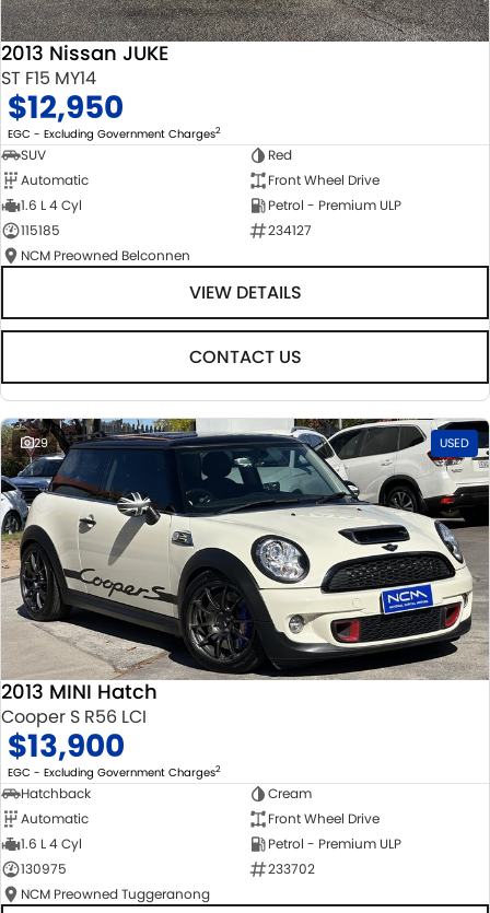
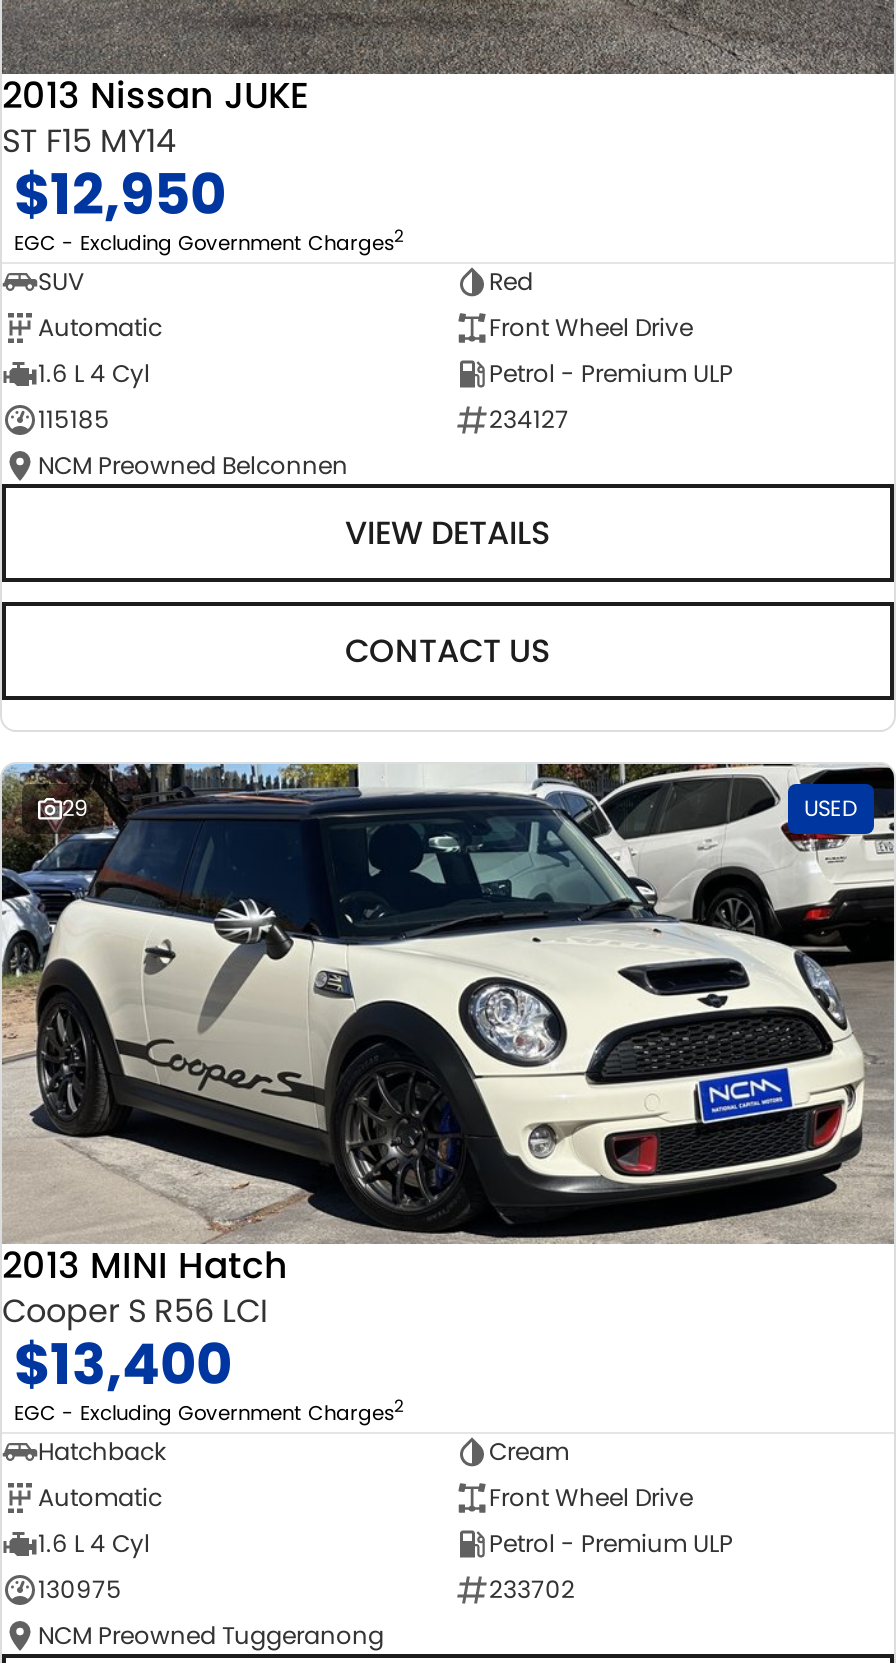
- $13,900
+ $13,400
